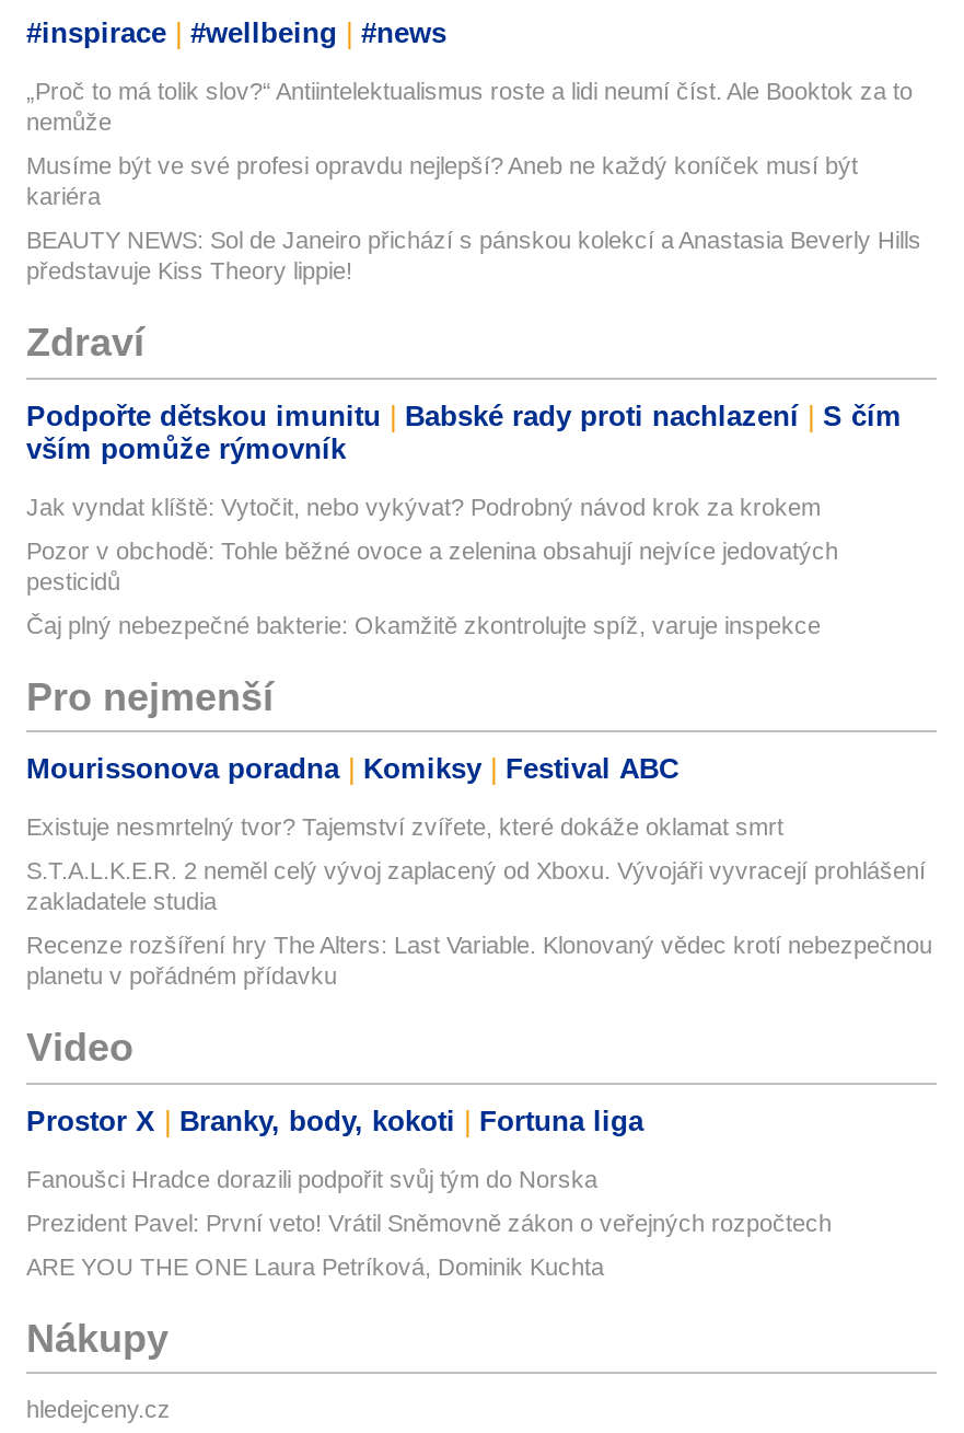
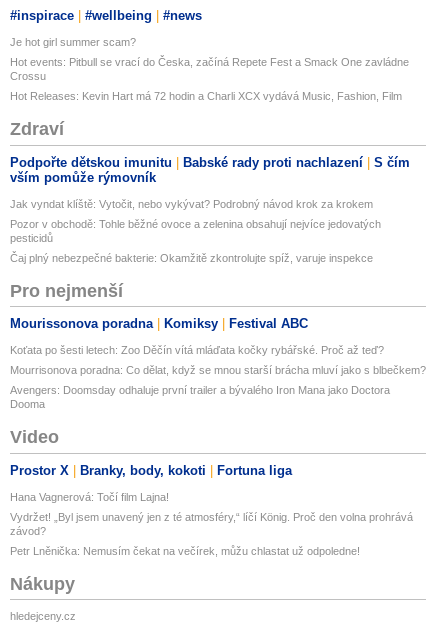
- „Proč to má tolik slov?“ Antiintelektualismus roste a lidi neumí číst. Ale Booktok za to
- nemůže
+ Je hot girl summer scam?

- Musíme být ve své profesi opravdu nejlepší? Aneb ne každý koníček musí být
- kariéra
+ Hot events: Pitbull se vrací do Česka, začíná Repete Fest a Smack One zavládne
+ Crossu

- BEAUTY NEWS: Sol de Janeiro přichází s pánskou kolekcí a Anastasia Beverly Hills
- představuje Kiss Theory lippie!
+ Hot Releases: Kevin Hart má 72 hodin a Charli XCX vydává Music, Fashion, Film

- Existuje nesmrtelný tvor? Tajemství zvířete, které dokáže oklamat smrt
+ Koťata po šesti letech: Zoo Děčín vítá mláďata kočky rybářské. Proč až teď?

- S.T.A.L.K.E.R. 2 neměl celý vývoj zaplacený od Xboxu. Vývojáři vyvracejí prohlášení
- zakladatele studia
+ Mourrisonova poradna: Co dělat, když se mnou starší brácha mluví jako s blbečkem?

- Recenze rozšíření hry The Alters: Last Variable. Klonovaný vědec krotí nebezpečnou
- planetu v pořádném přídavku
+ Avengers: Doomsday odhaluje první trailer a bývalého Iron Mana jako Doctora
+ Dooma

- Fanoušci Hradce dorazili podpořit svůj tým do Norska
+ Hana Vagnerová: Točí film Lajna!

- Prezident Pavel: První veto! Vrátil Sněmovně zákon o veřejných rozpočtech
+ Vydržet! „Byl jsem unavený jen z té atmosféry,“ líčí König. Proč den volna prohrává
+ závod?

- ARE YOU THE ONE Laura Petríková, Dominik Kuchta
+ Petr Lněnička: Nemusím čekat na večírek, můžu chlastat už odpoledne!
